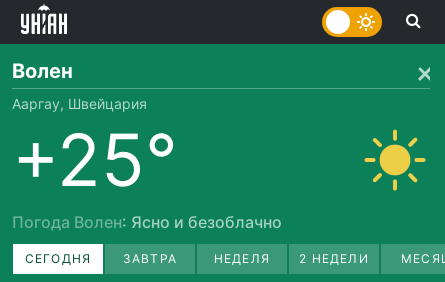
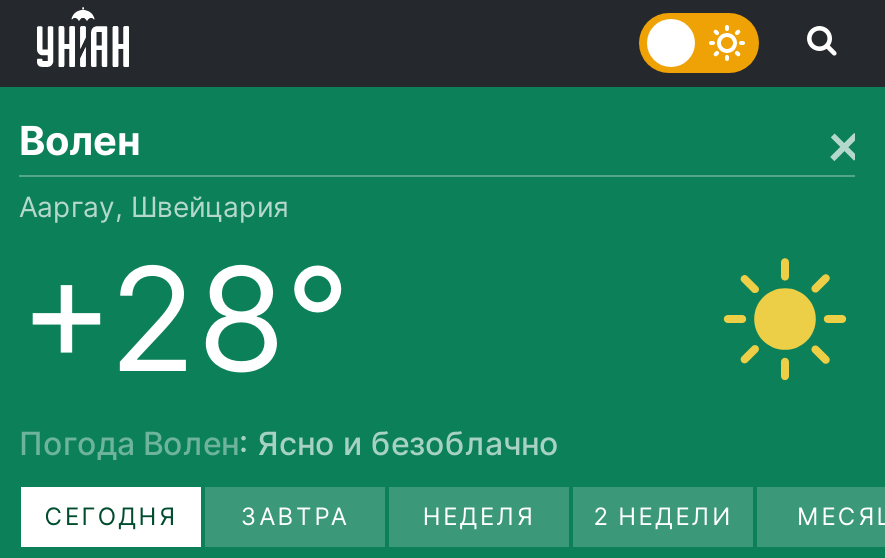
- +25°
+ +28°
